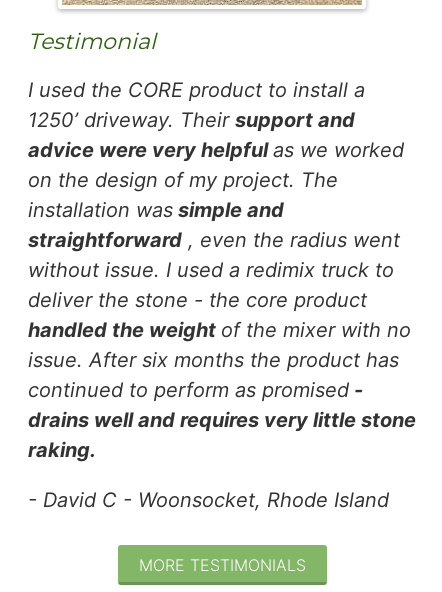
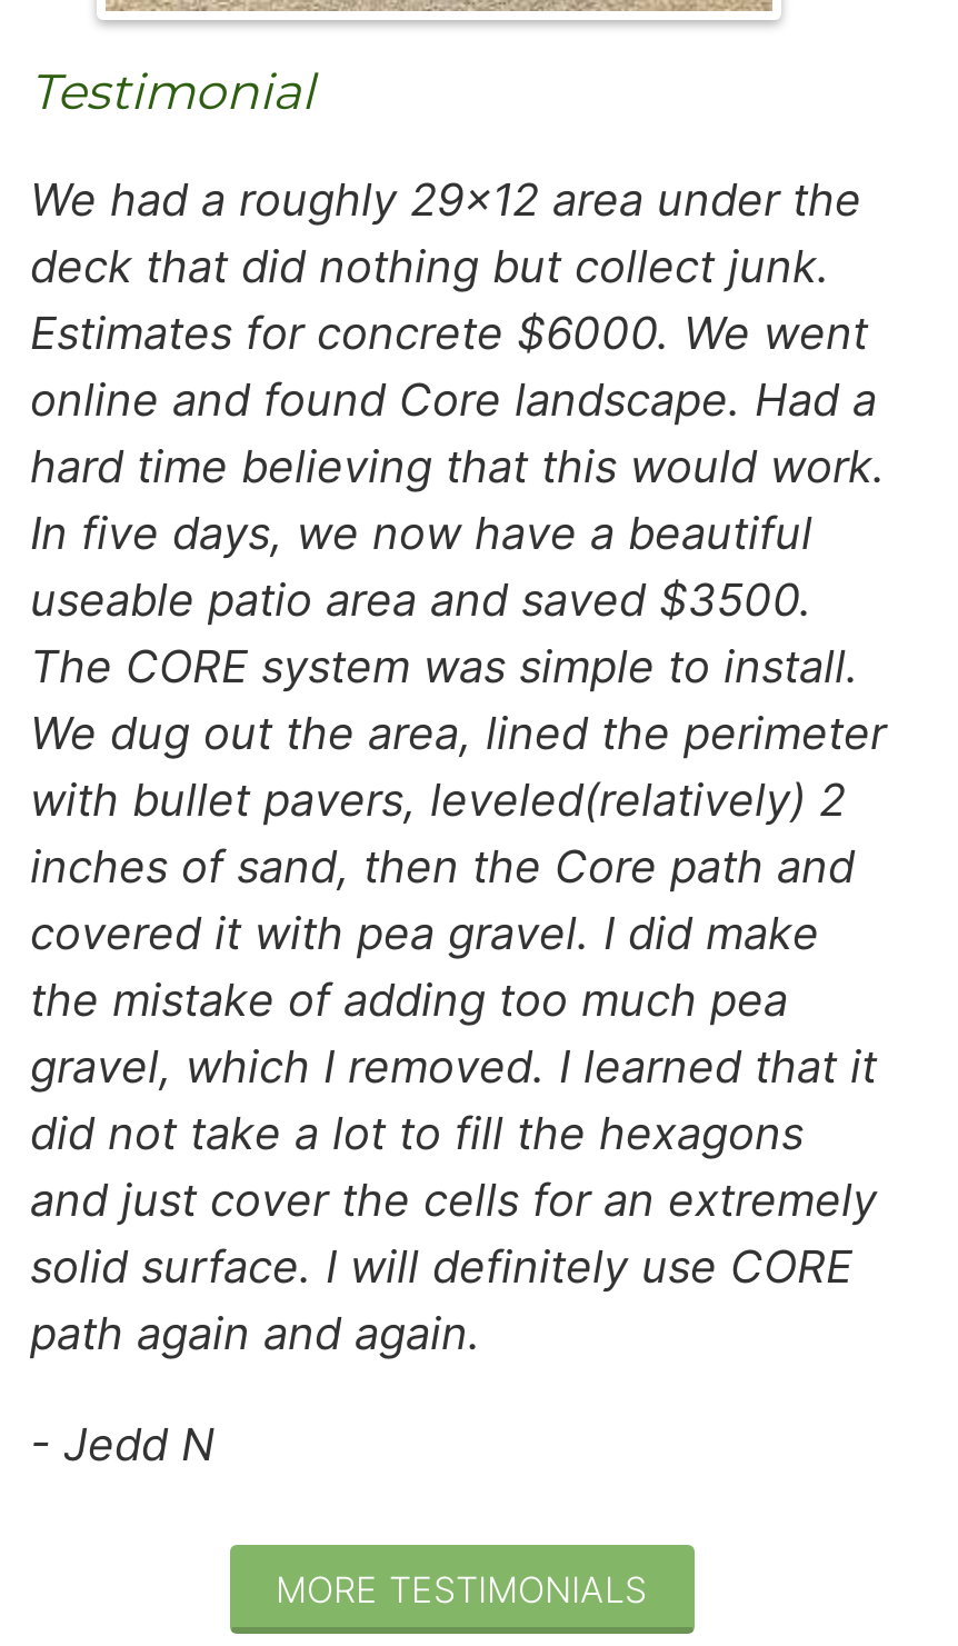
- I used the CORE product to install a
- 1250’ driveway. Their support and
- advice were very helpfulas we worked
- on the design of my project. The
- installation was simple and
- straightforward, even the radius went
- without issue. I used a redimix truck to
- deliver the stone - the core product
- handled the weight of the mixer with no
- issue. After six months the product has
- continued to perform as promised -
- drains well and requires very little stone
- raking.
+ We had a roughly 29x12 area under the
+ deck that did nothing but collect junk.
+ Estimates for concrete $6000. We went
+ online and found Core landscape. Had a
+ hard time believing that this would work.
+ In five days, we now have a beautiful
+ useable patio area and saved $3500.
+ The CORE system was simple to install.
+ We dug out the area, lined the perimeter
+ with bullet pavers, leveled(relatively) 2
+ inches of sand, then the Core path and
+ covered it with pea gravel. I did make
+ the mistake of adding too much pea
+ gravel, which I removed. I learned that it
+ did not take a lot to fill the hexagons
+ and just cover the cells for an extremely
+ solid surface. I will definitely use CORE
+ path again and again.

- - David C - Woonsocket, Rhode Island
+ - Jedd N
